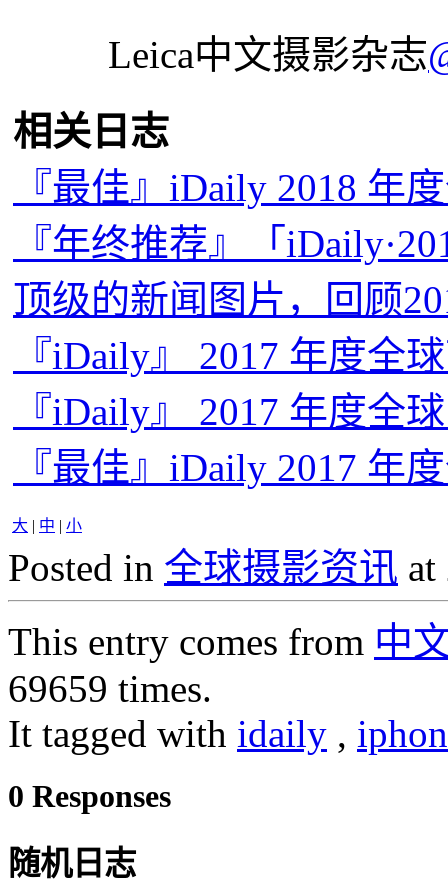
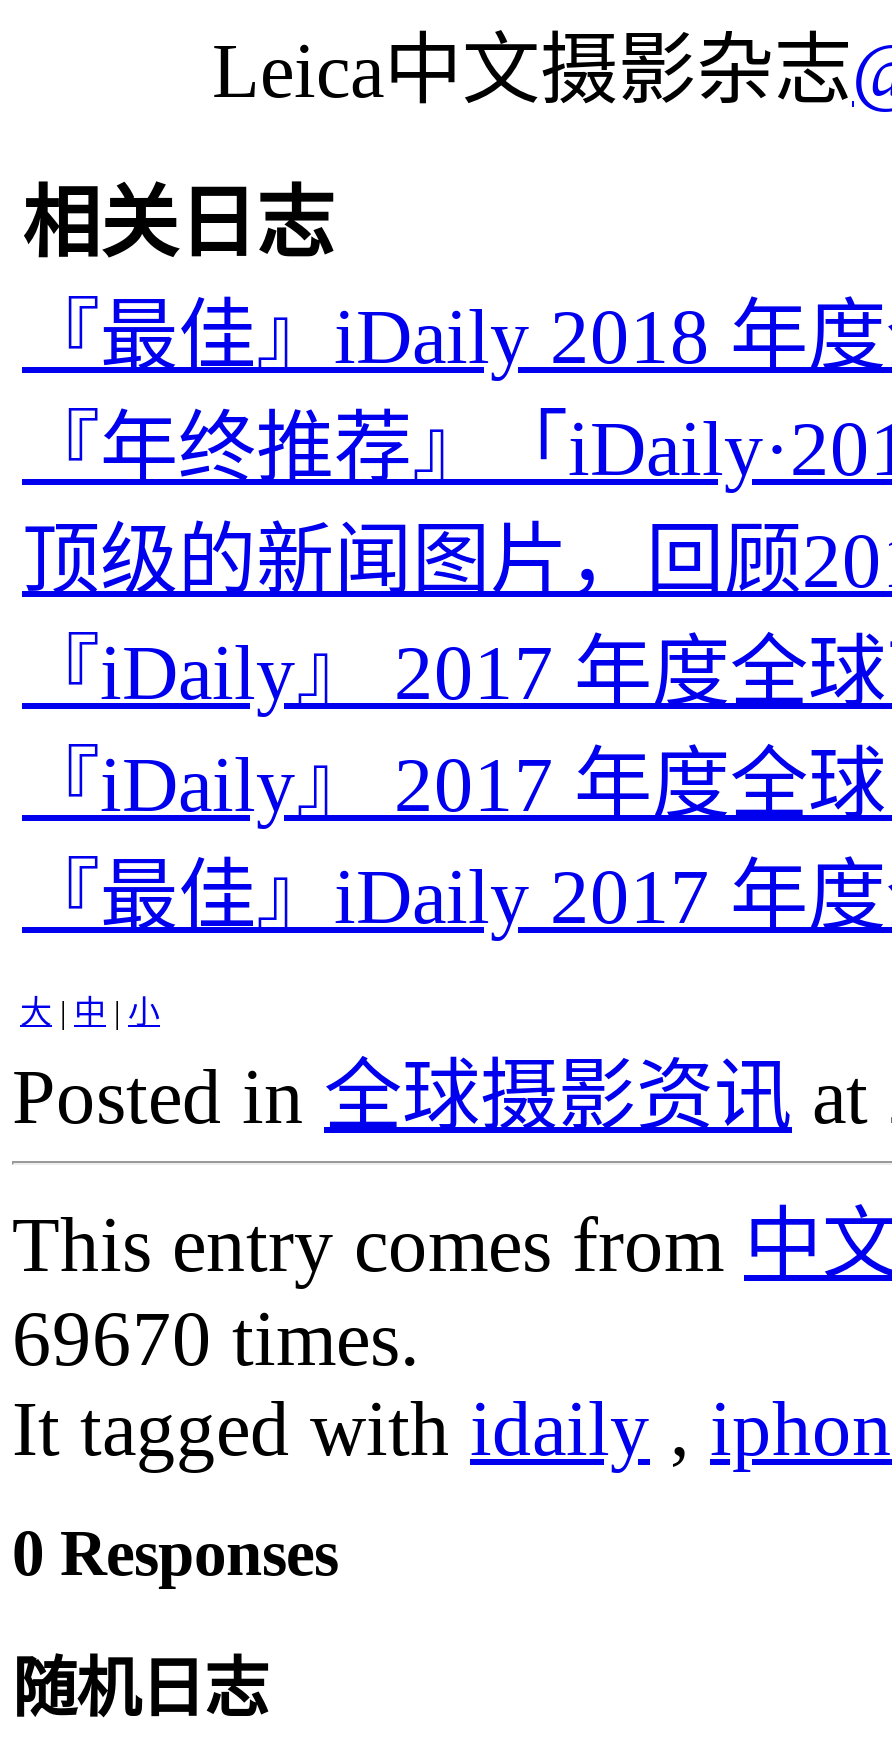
- 69659 times.
+ 69670 times.
